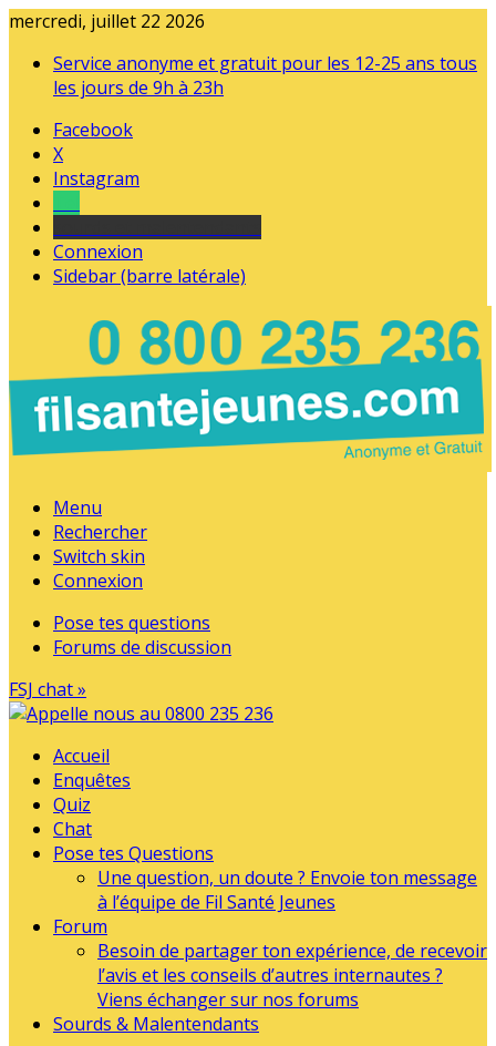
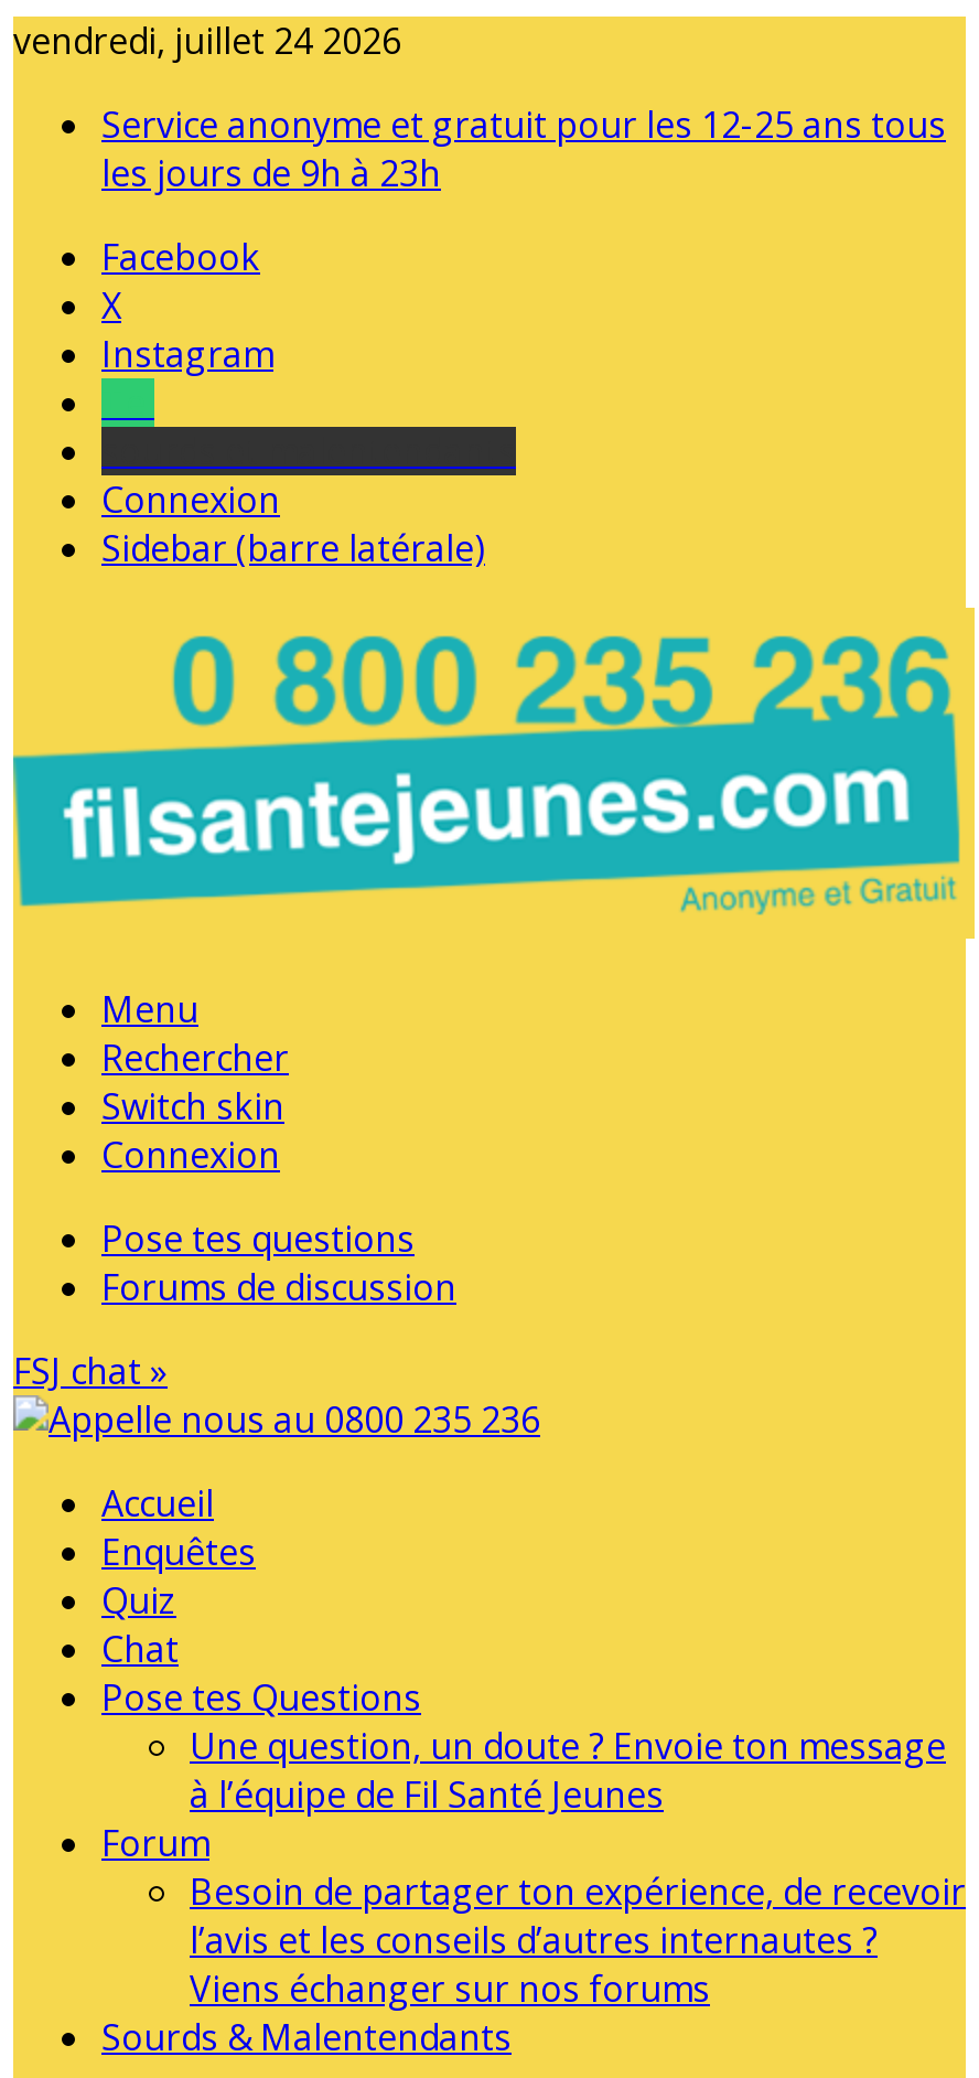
- mercredi, juillet 22 2026
+ vendredi, juillet 24 2026
